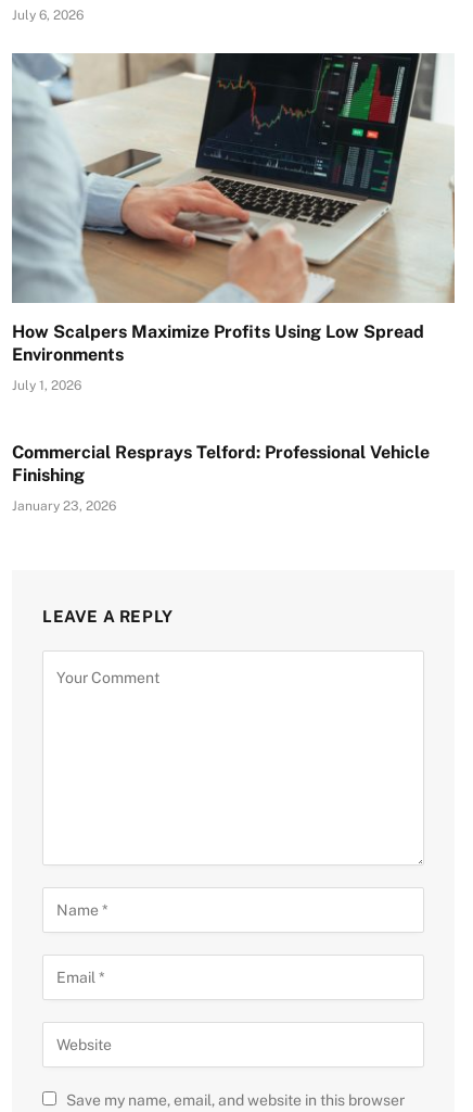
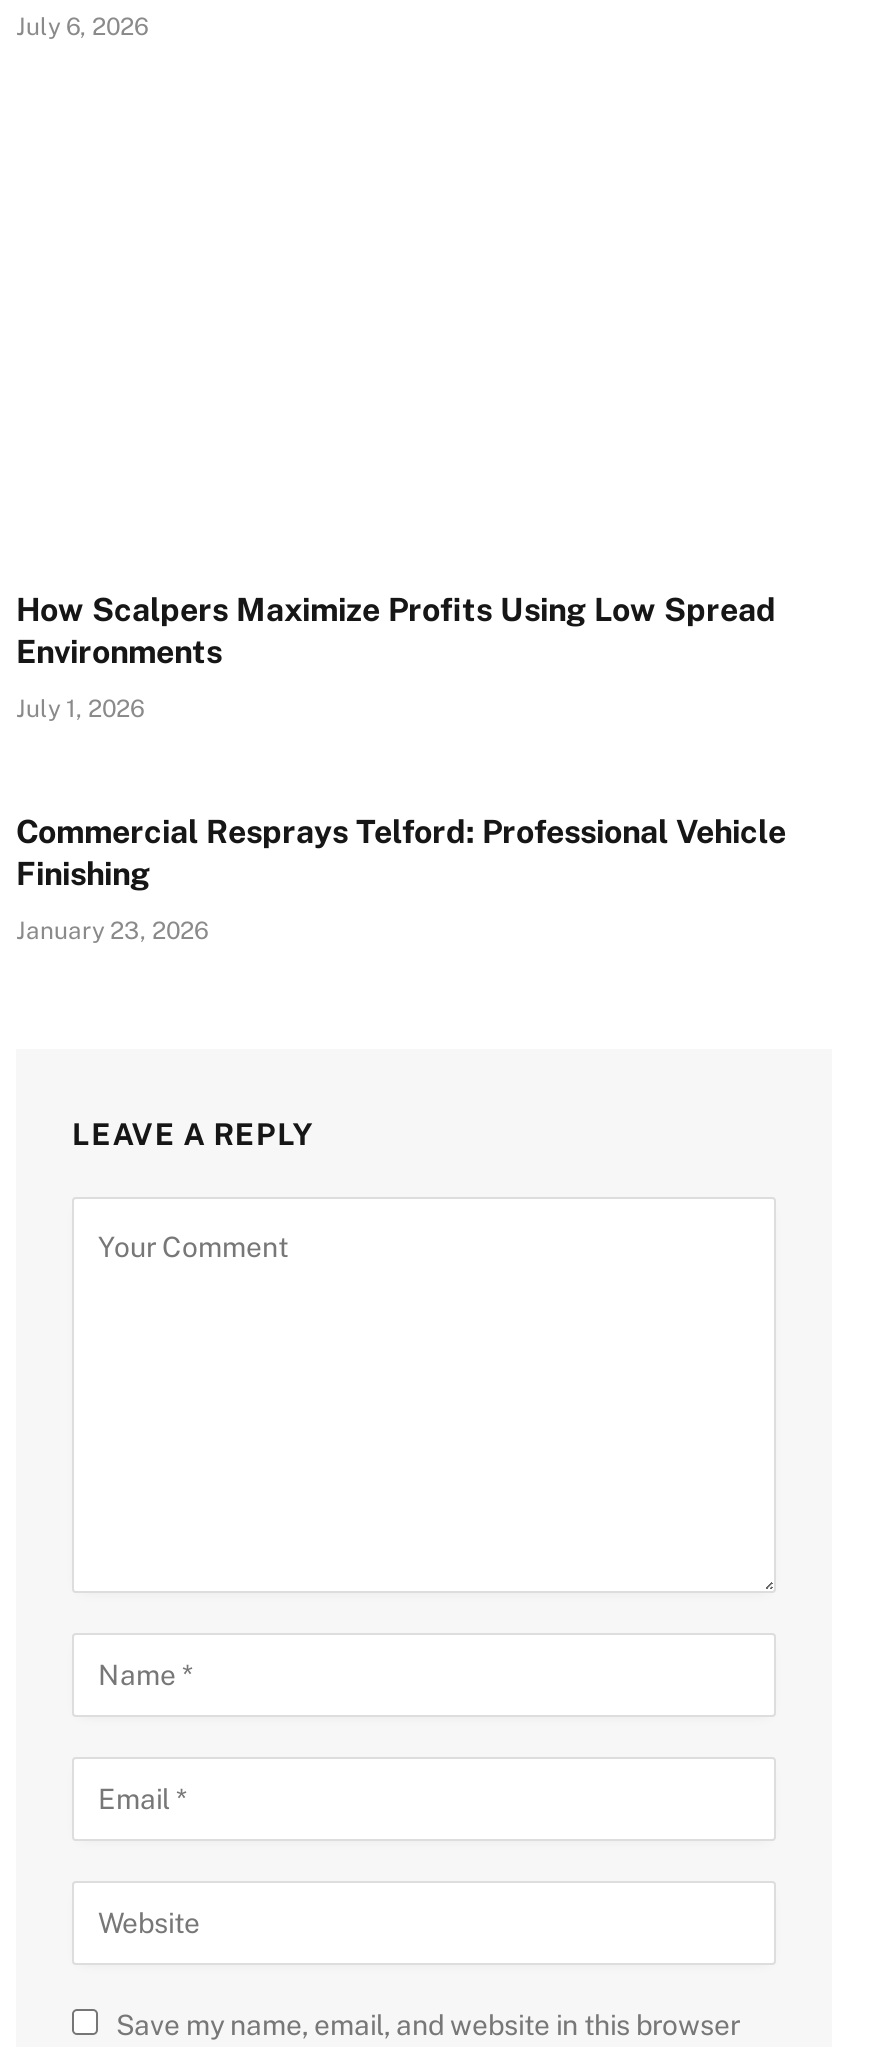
- [image]
